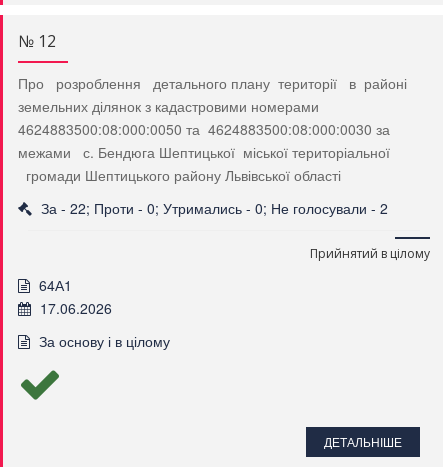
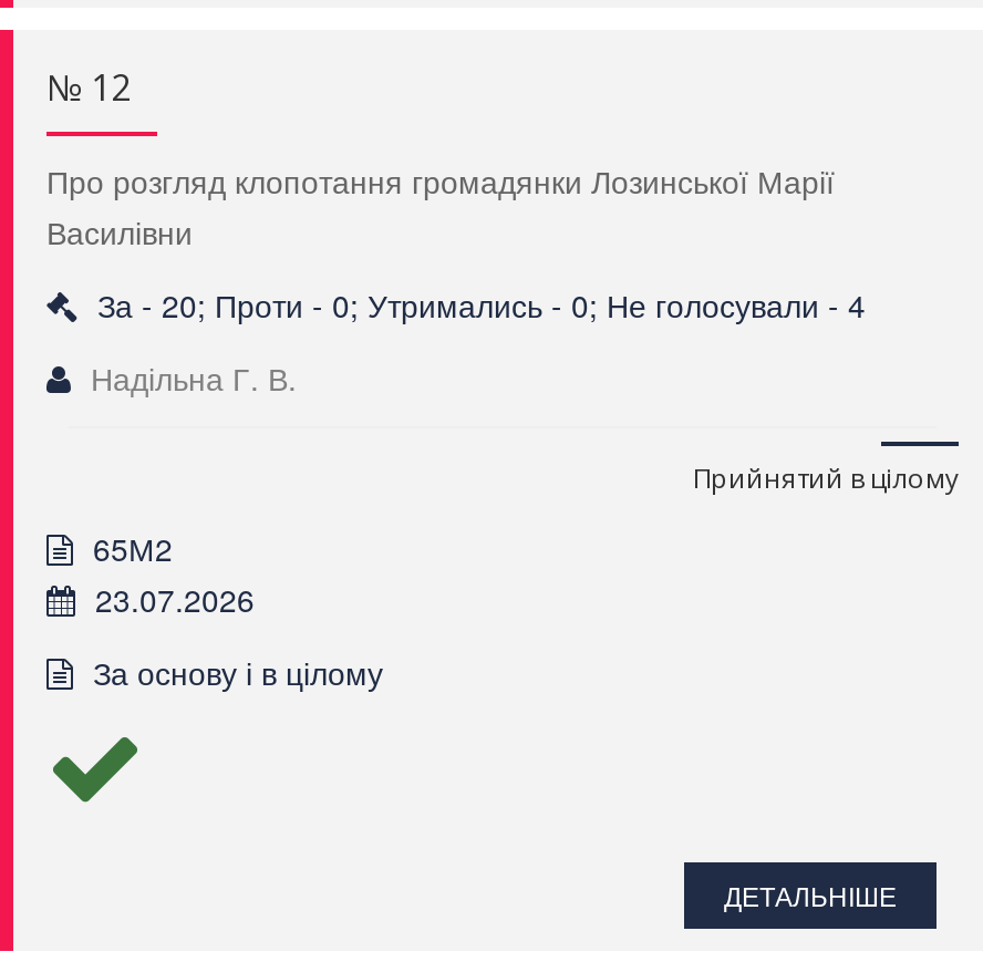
- Про розроблення детального плану території в районі
- земельних ділянок з кадастровими номерами
- 4624883500:08:000:0050 та 4624883500:08:000:0030 за
- межами с. Бендюга Шептицької міської територіальної
- громади Шептицького району Львівської області
- За - 22; Проти - 0; Утримались - 0; Не голосували - 2
+ Про розгляд клопотання громадянки Лозинської Марії
+ Василівни
+ За - 20; Проти - 0; Утримались - 0; Не голосували - 4
+ Надільна Г. В.

- 64А1
- 17.06.2026
+ 65М2
+ 23.07.2026
